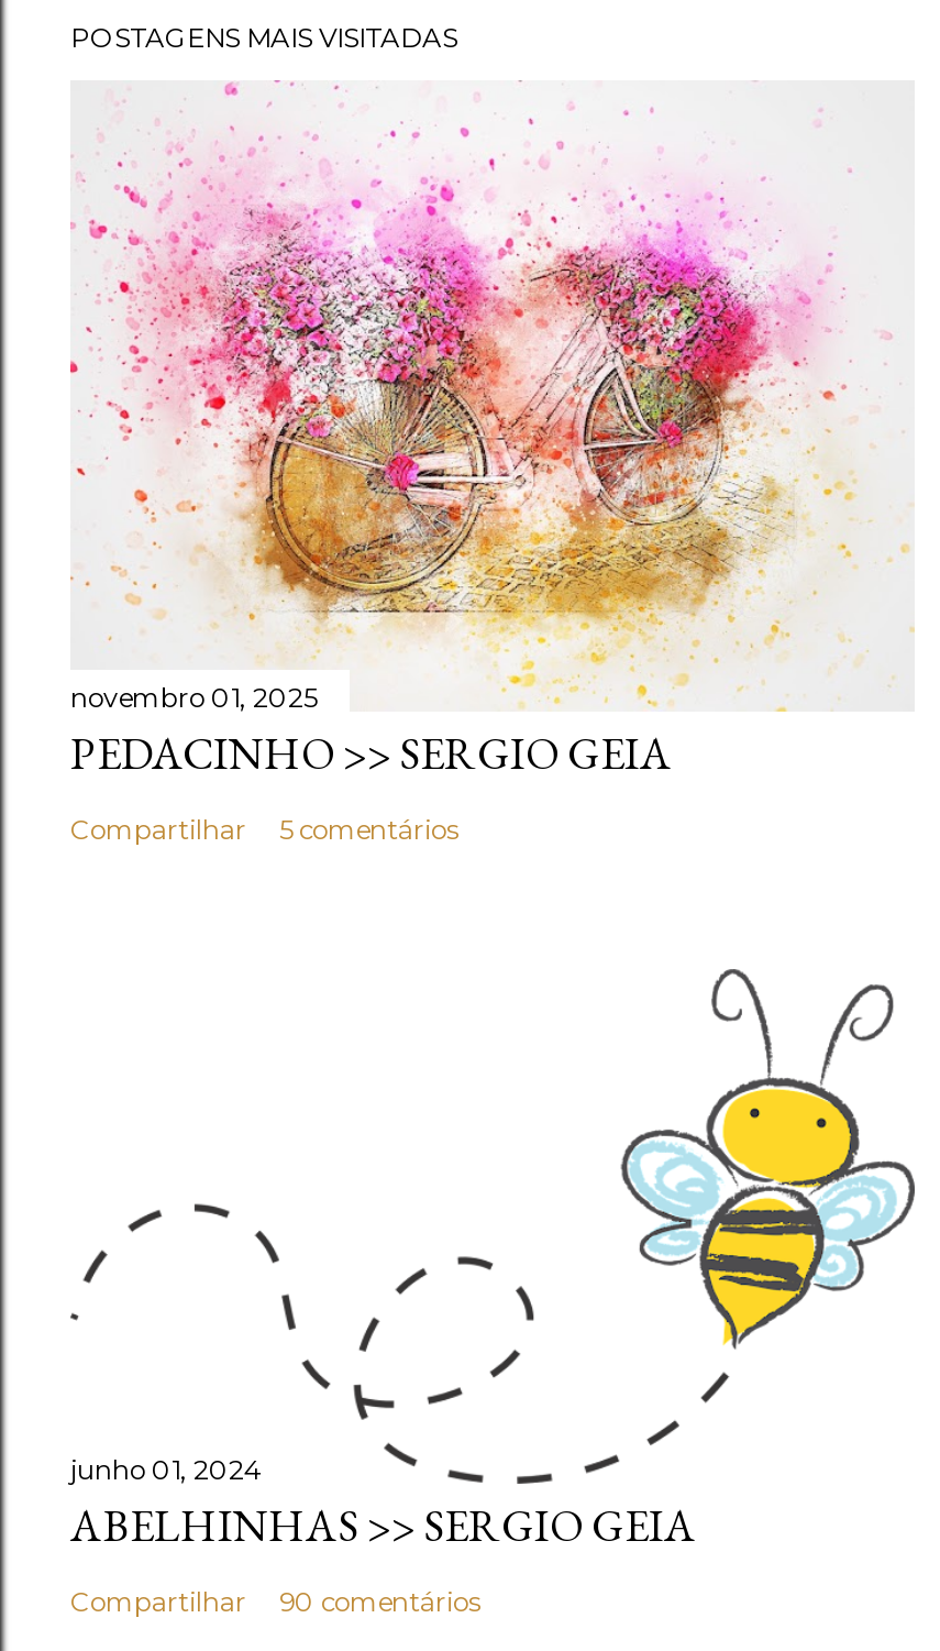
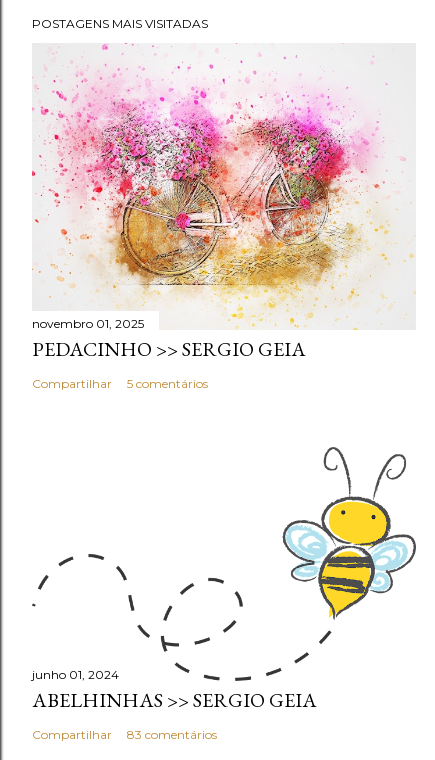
- Compartilhar 90 comentários
+ Compartilhar 83 comentários
